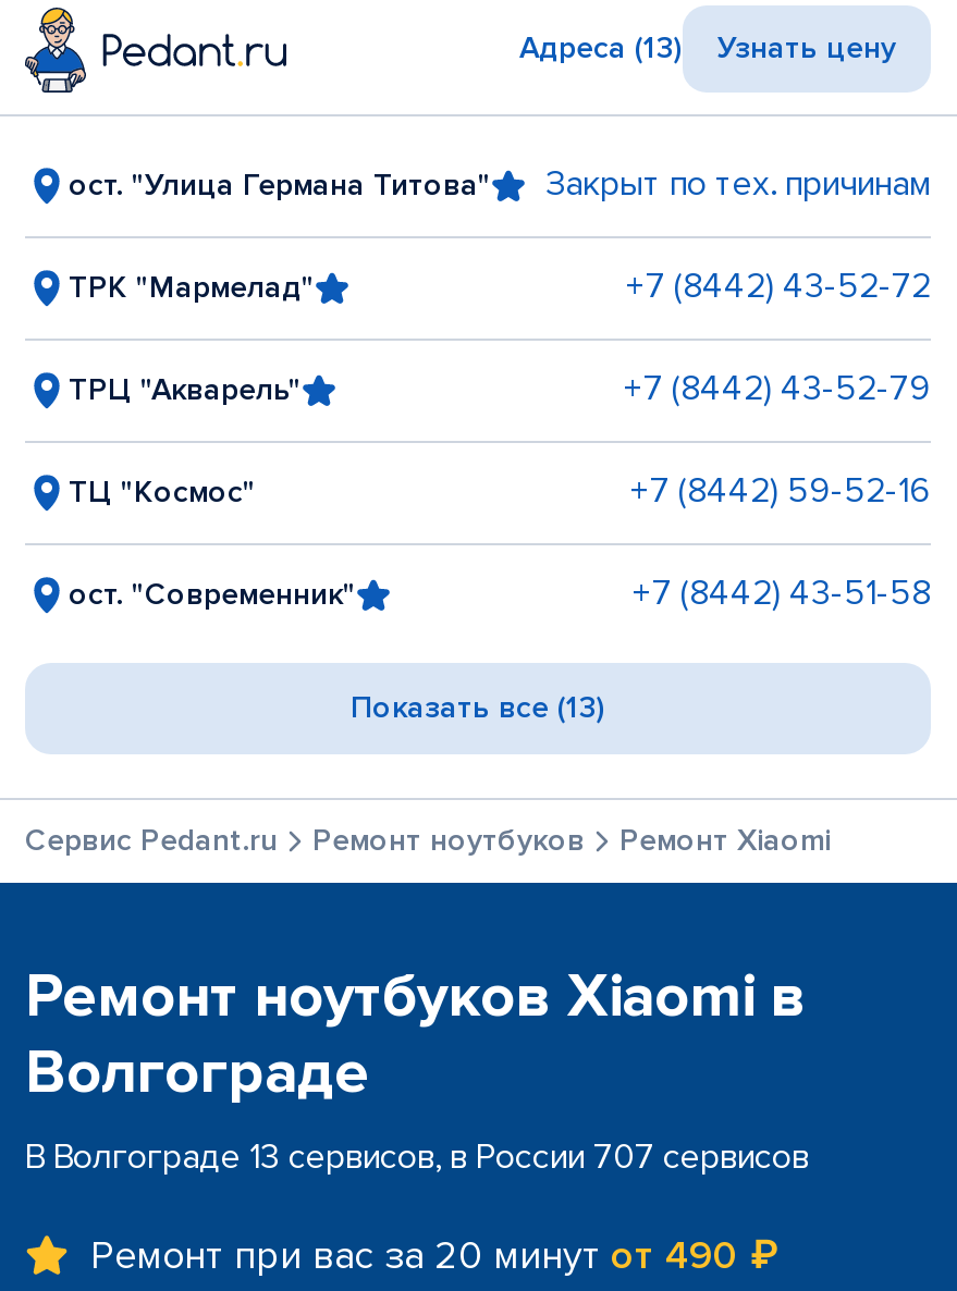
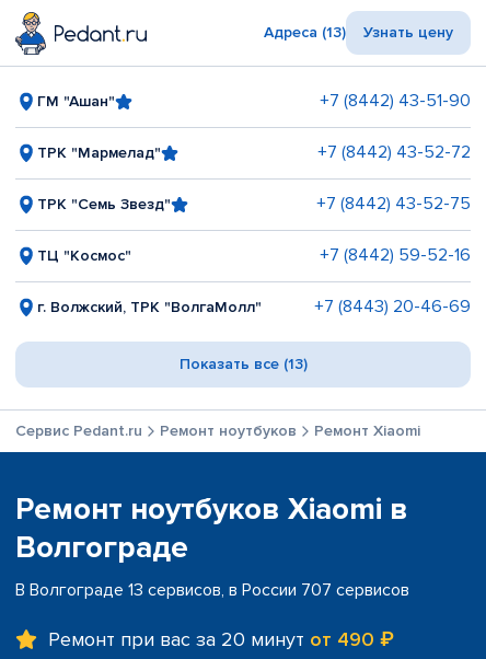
- ост. "Улица Германа Титова"
- Закрыт по тех. причинам
+ ГМ "Ашан"
+ +7 (8442) 43-51-90

- ТРЦ "Акварель"
- +7 (8442) 43-52-79
+ ТРК "Семь Звезд"
+ +7 (8442) 43-52-75

- ост. "Современник"
- +7 (8442) 43-51-58
+ г. Волжский, ТРК "ВолгаМолл"
+ +7 (8443) 20-46-69
